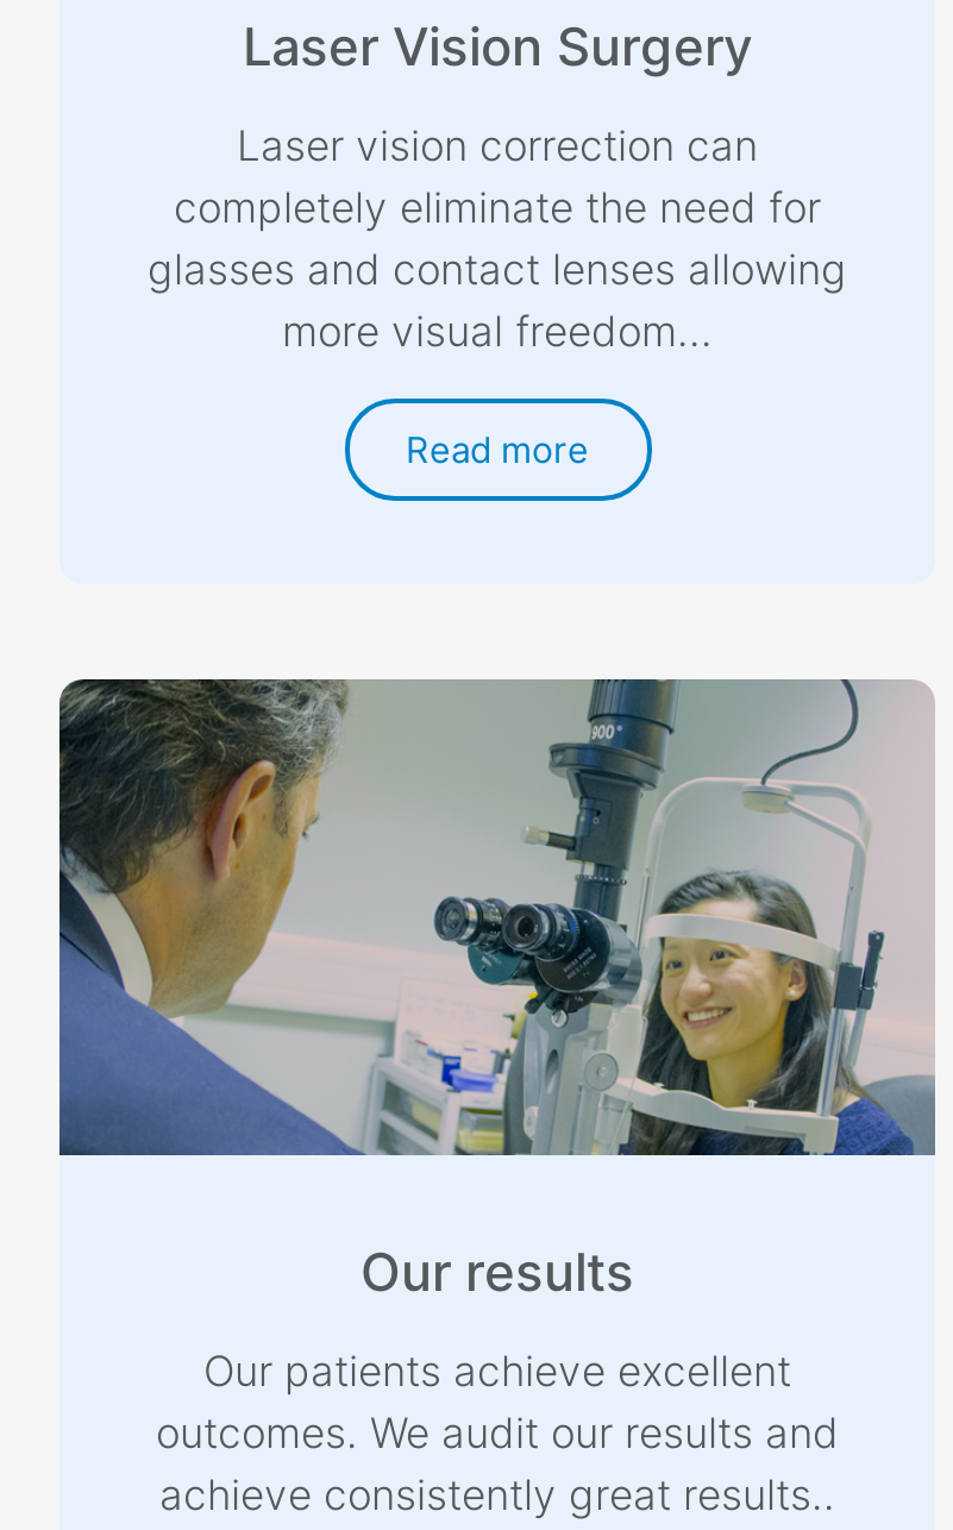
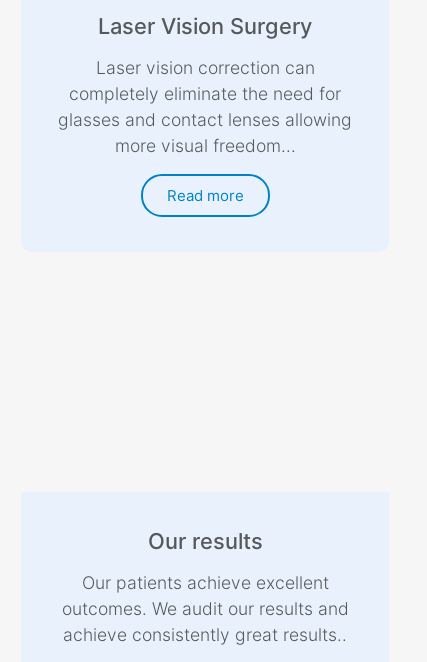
- [image]
